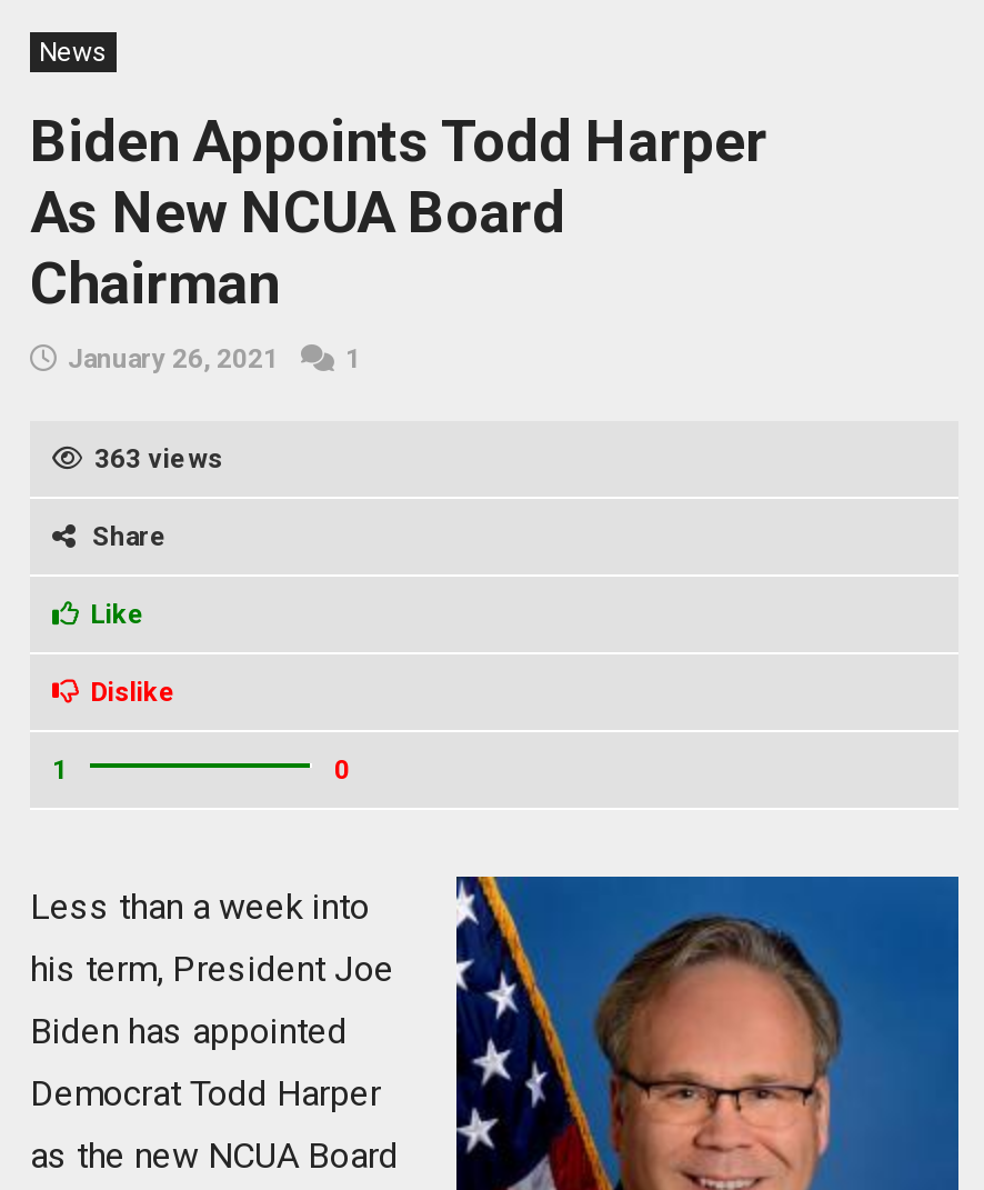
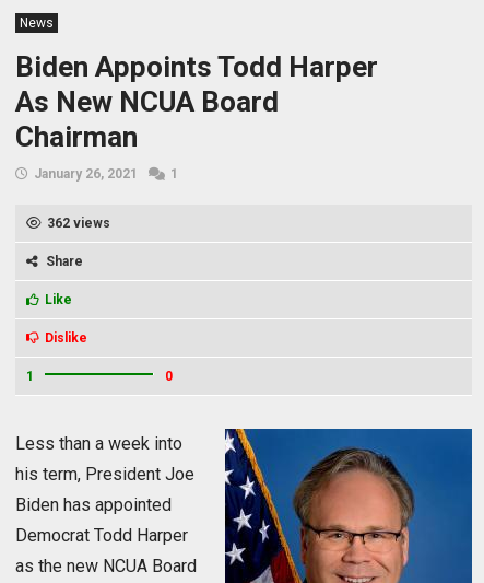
- 363 views
+ 362 views
